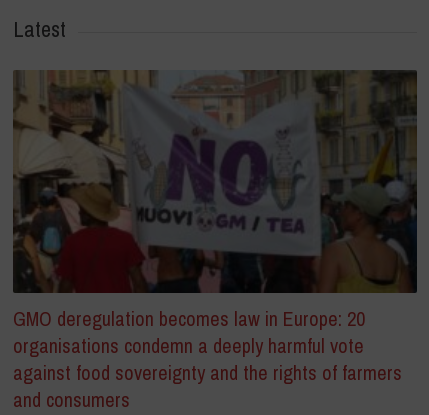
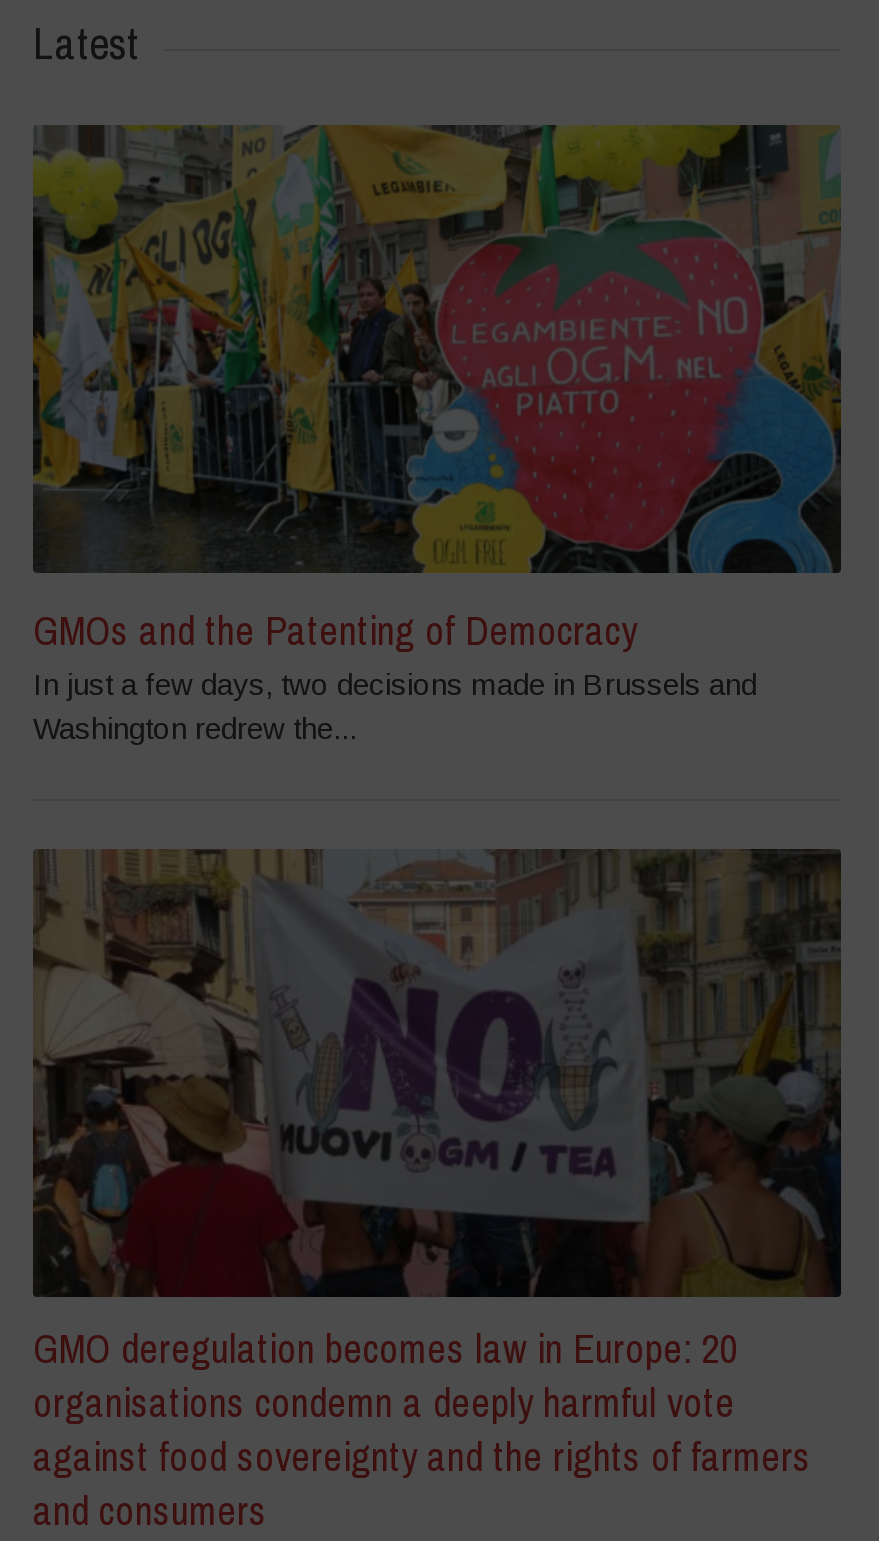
+ [image]
+ GMOs and the Patenting of Democracy
+ In just a few days, two decisions made in Brussels and
+ Washington redrew the...
